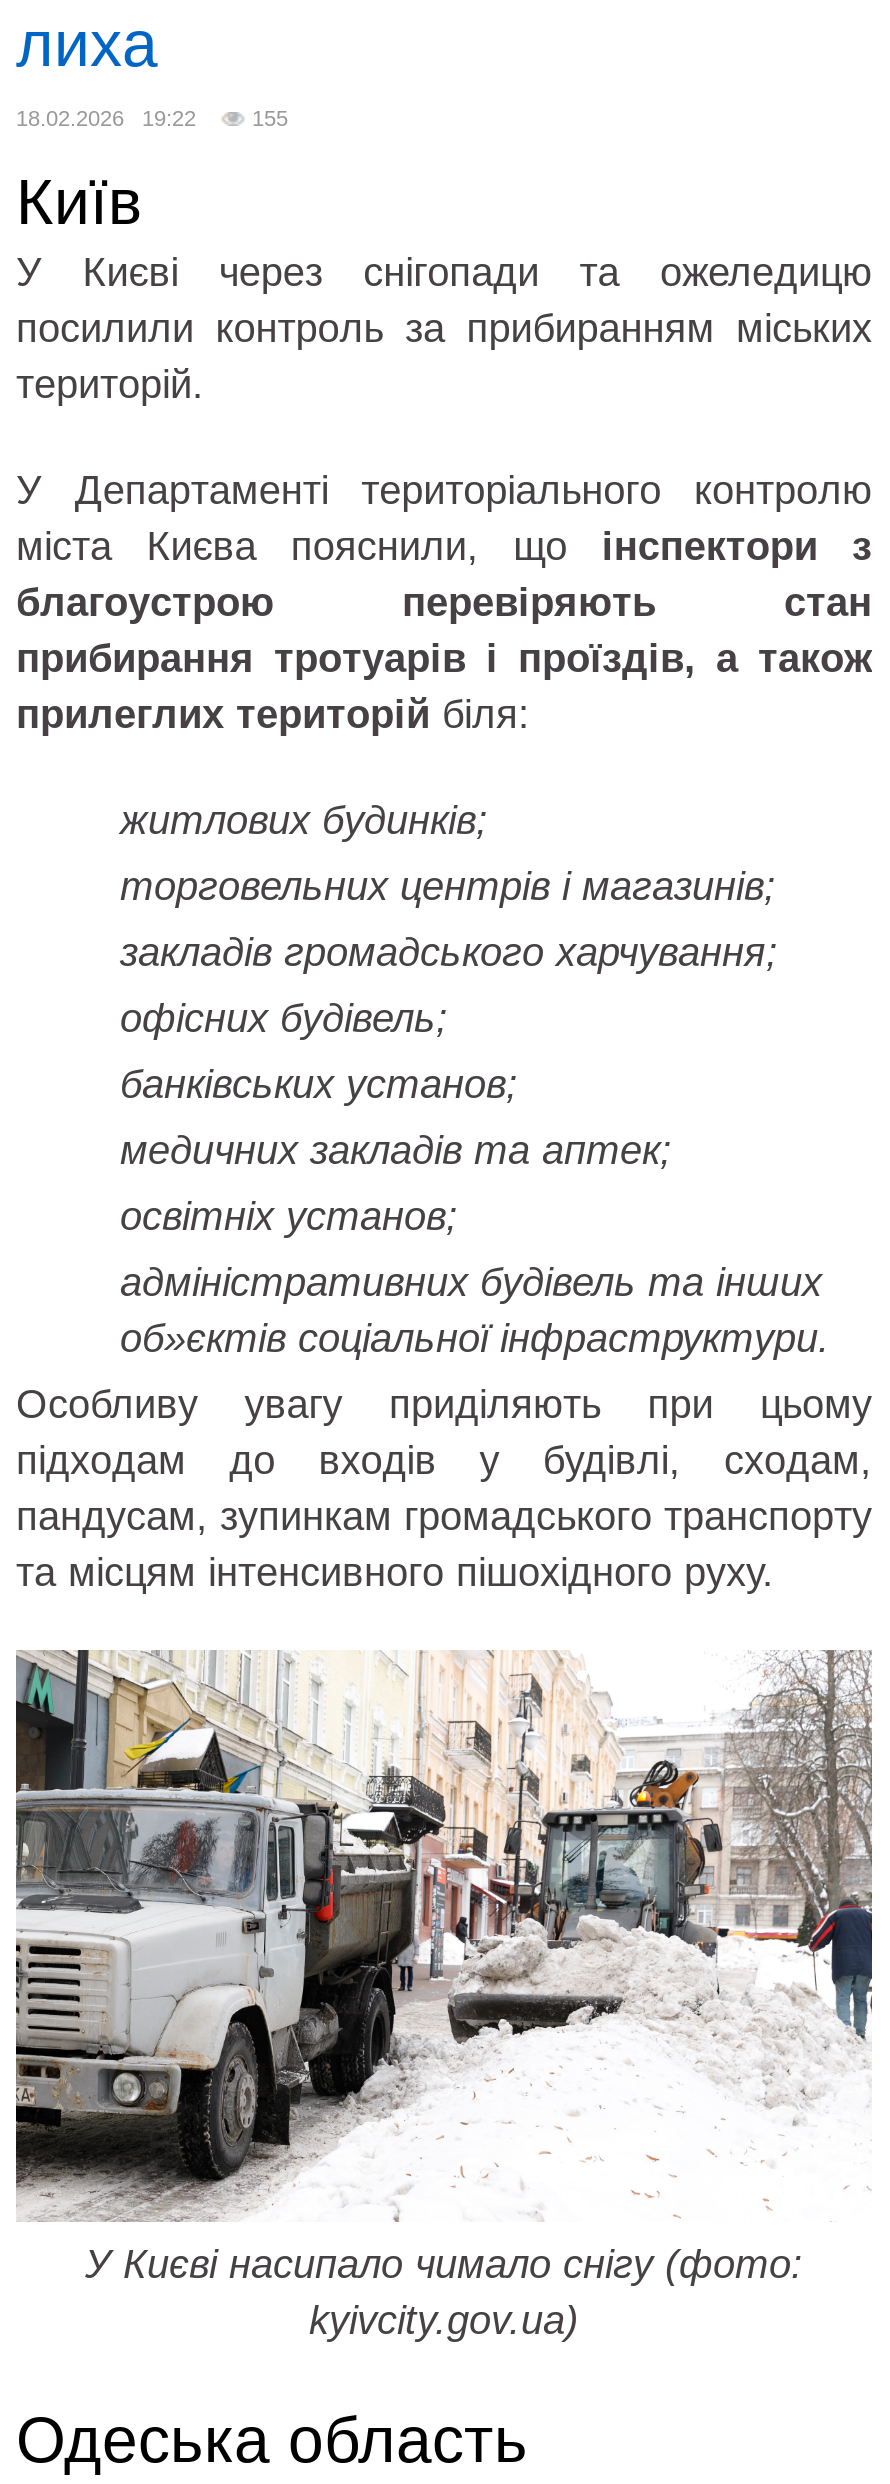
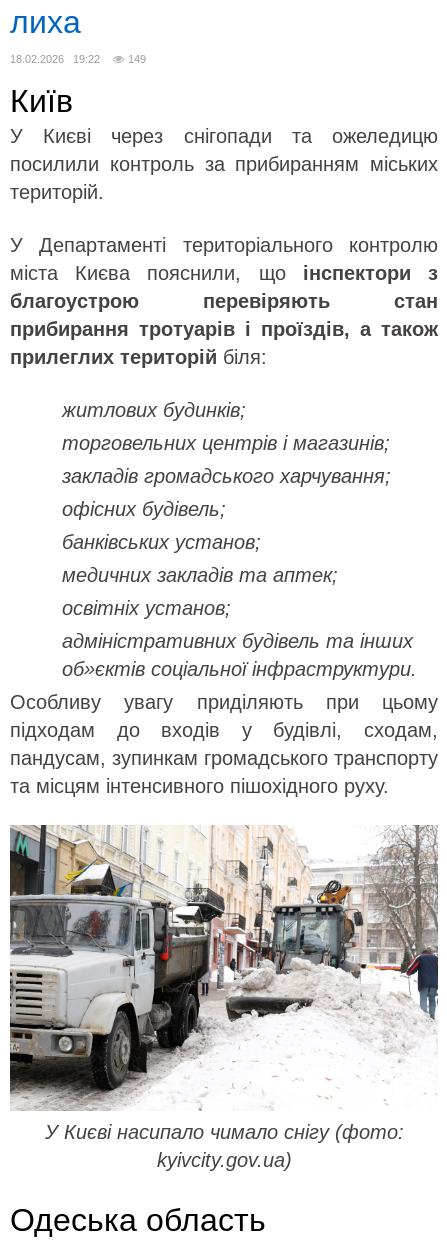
- 18.02.2026 19:22 155
+ 18.02.2026 19:22 149
